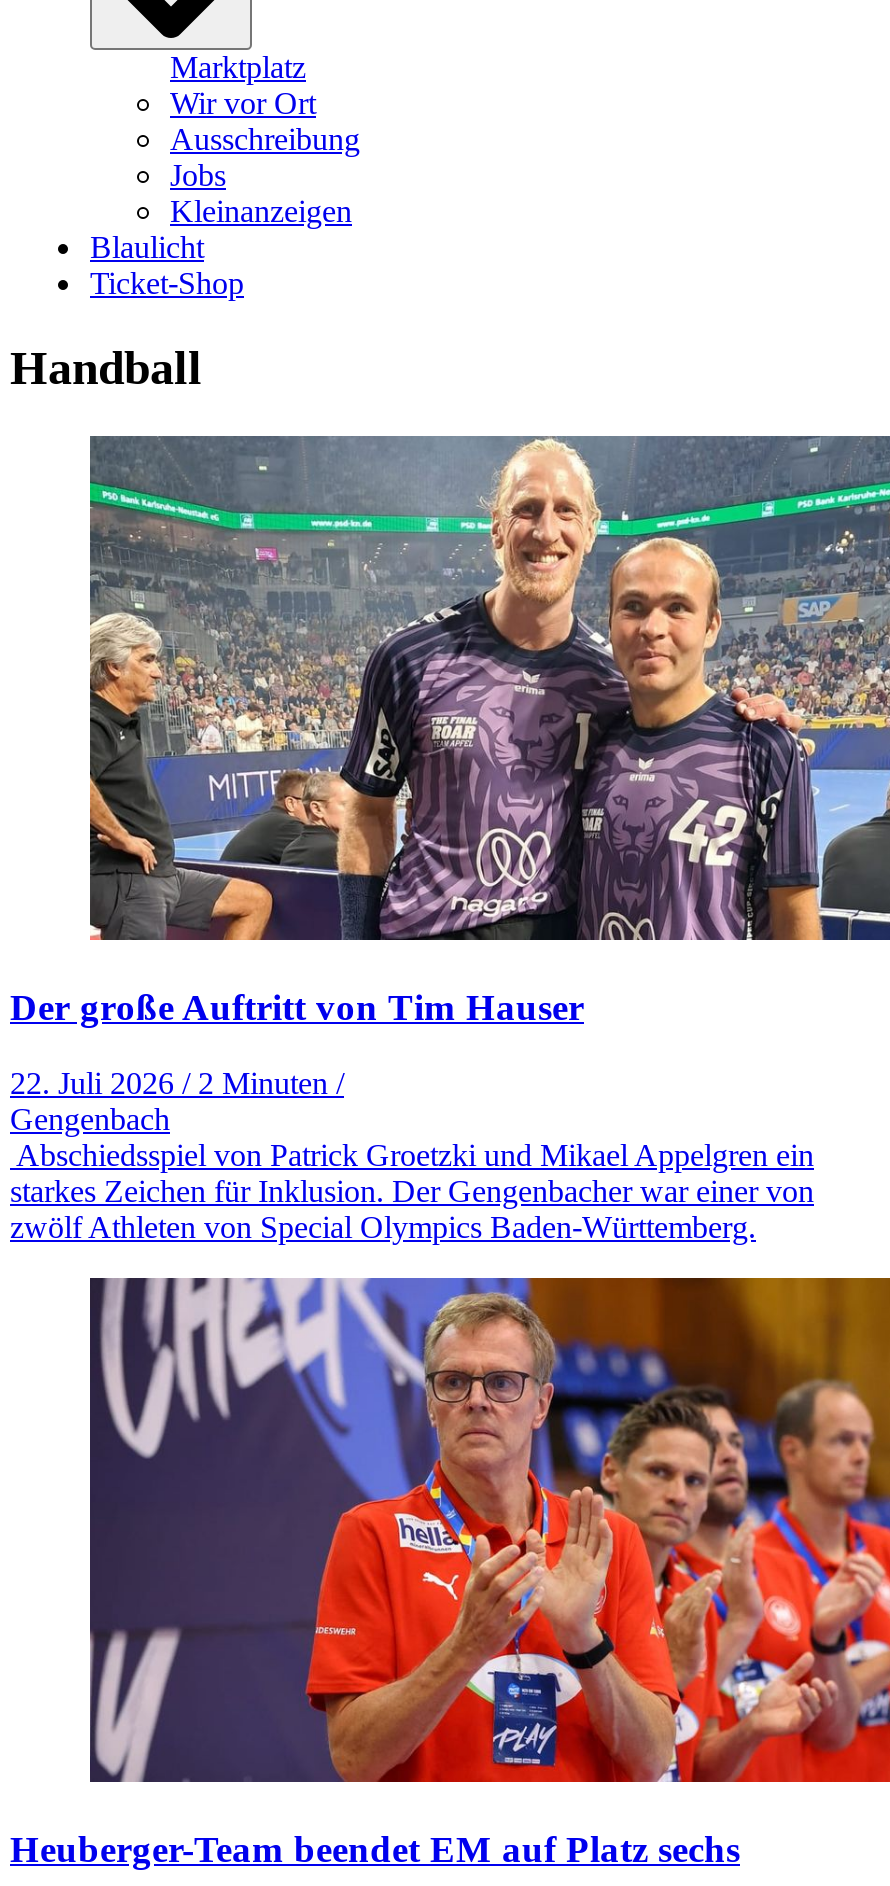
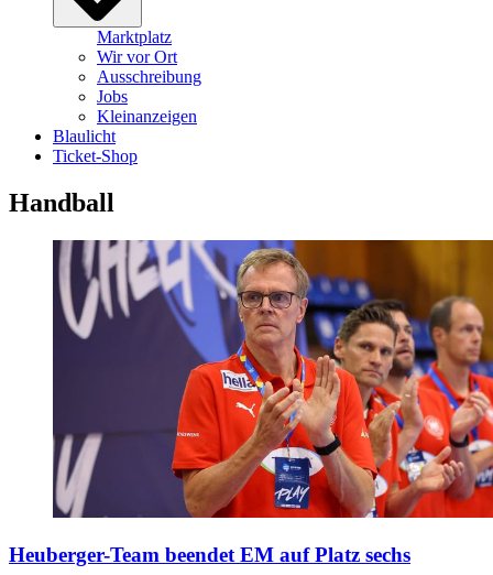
- [image]
- Der große Auftritt von Tim Hauser
- 22. Juli 2026 / 2 Minuten /
- Gengenbach
- Abschiedsspiel von Patrick Groetzki und Mikael Appelgren ein
- starkes Zeichen für Inklusion. Der Gengenbacher war einer von
- zwölf Athleten von Special Olympics Baden-Württemberg.
